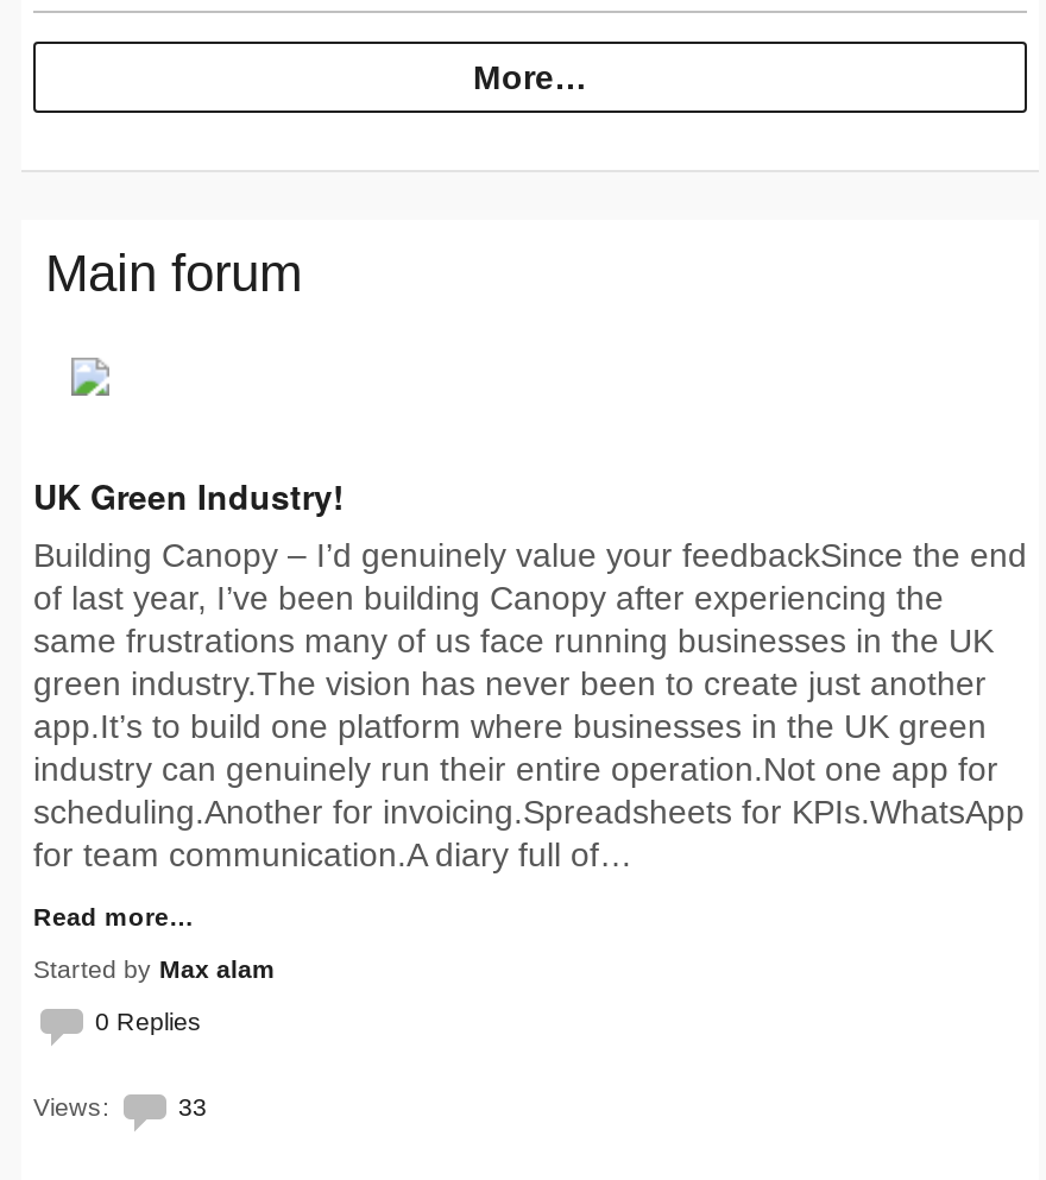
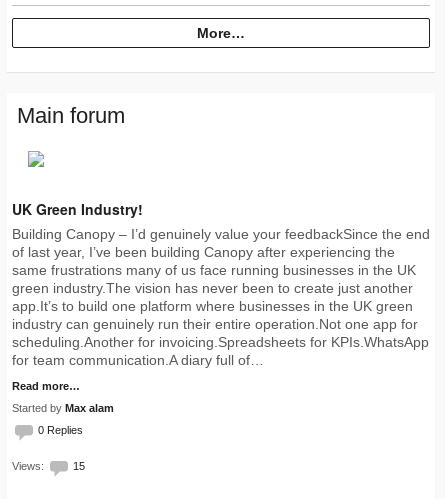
- 33
+ 15
